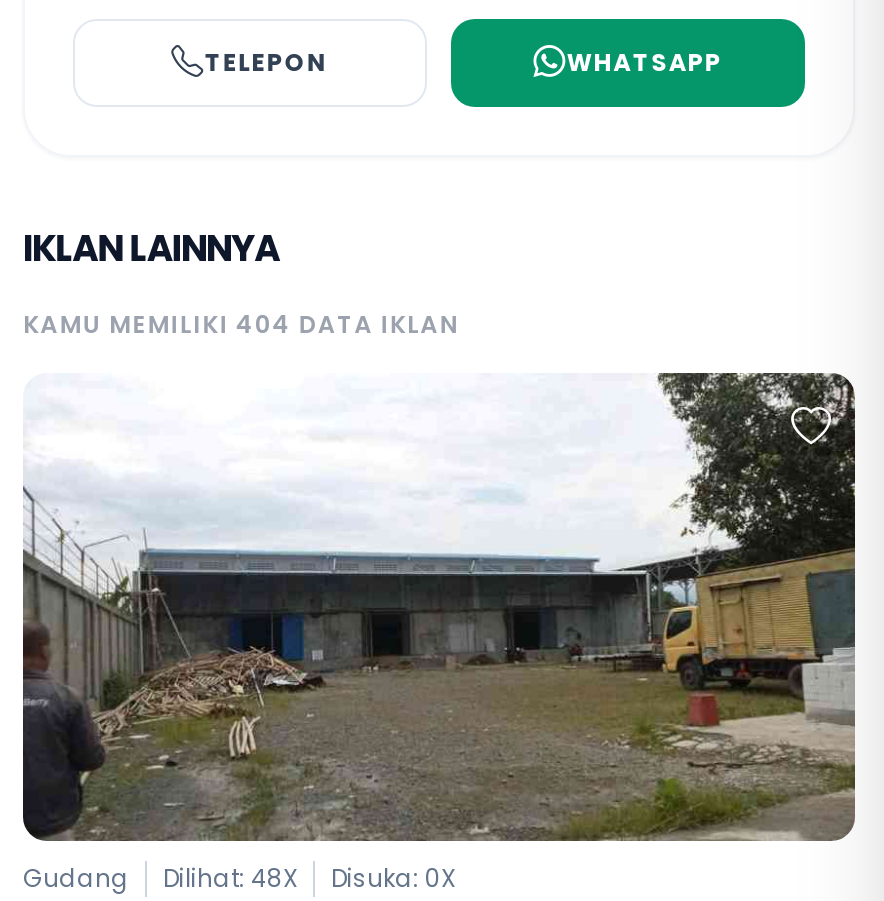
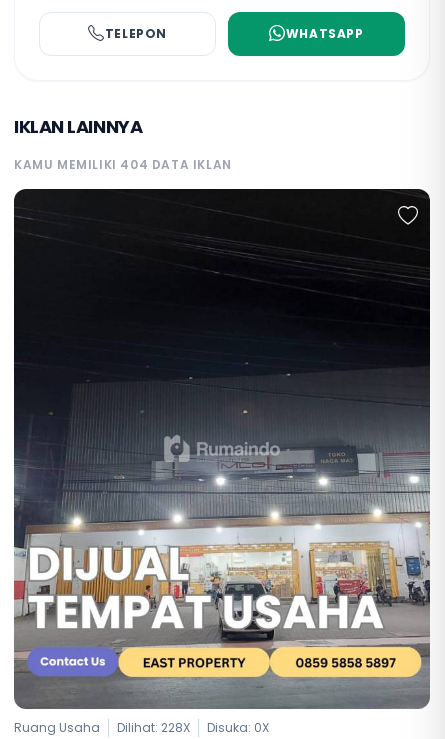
- [image]
- Gudang
- Dilihat: 48X
+ [image]
+ Ruang Usaha
+ Dilihat: 228X
